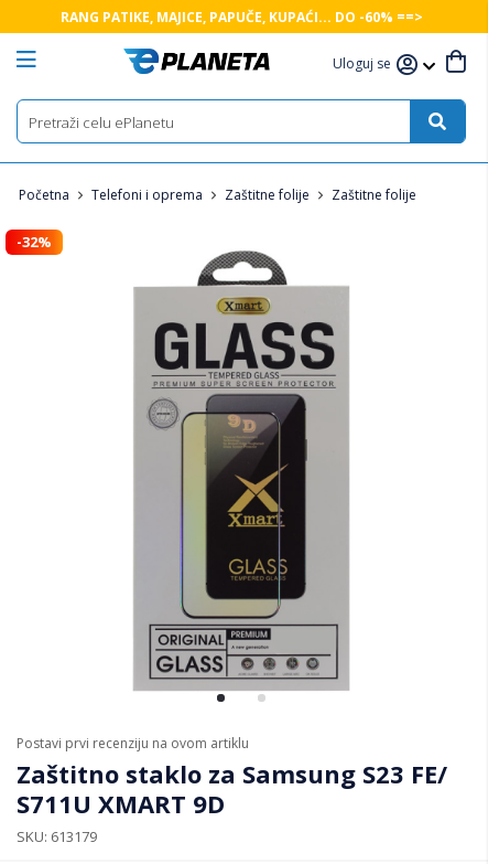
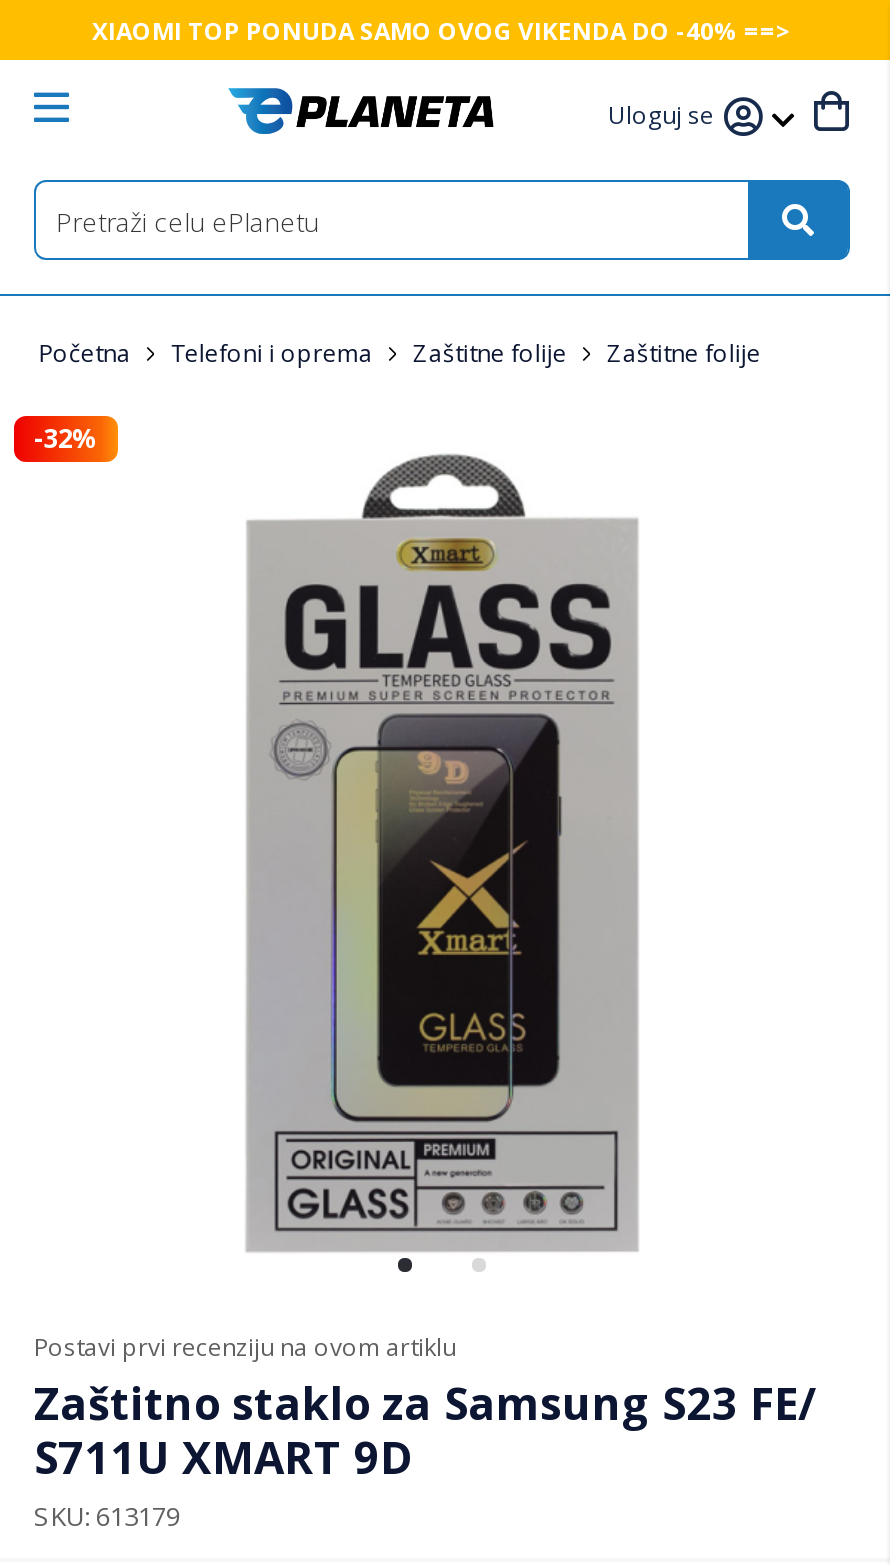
- RANG PATIKE, MAJICE, PAPUČE, KUPAĆI... DO -60% ==>
+ XIAOMI TOP PONUDA SAMO OVOG VIKENDA DO -40% ==>
